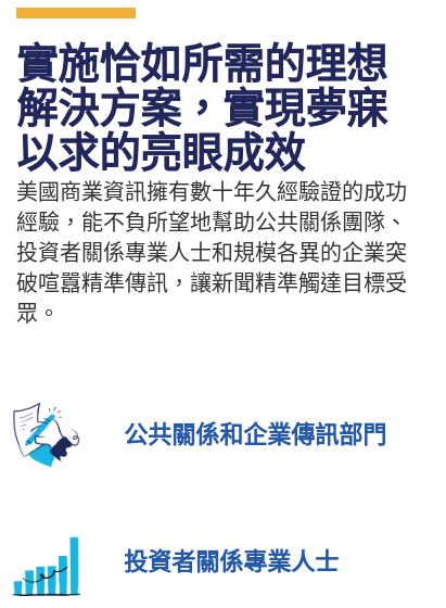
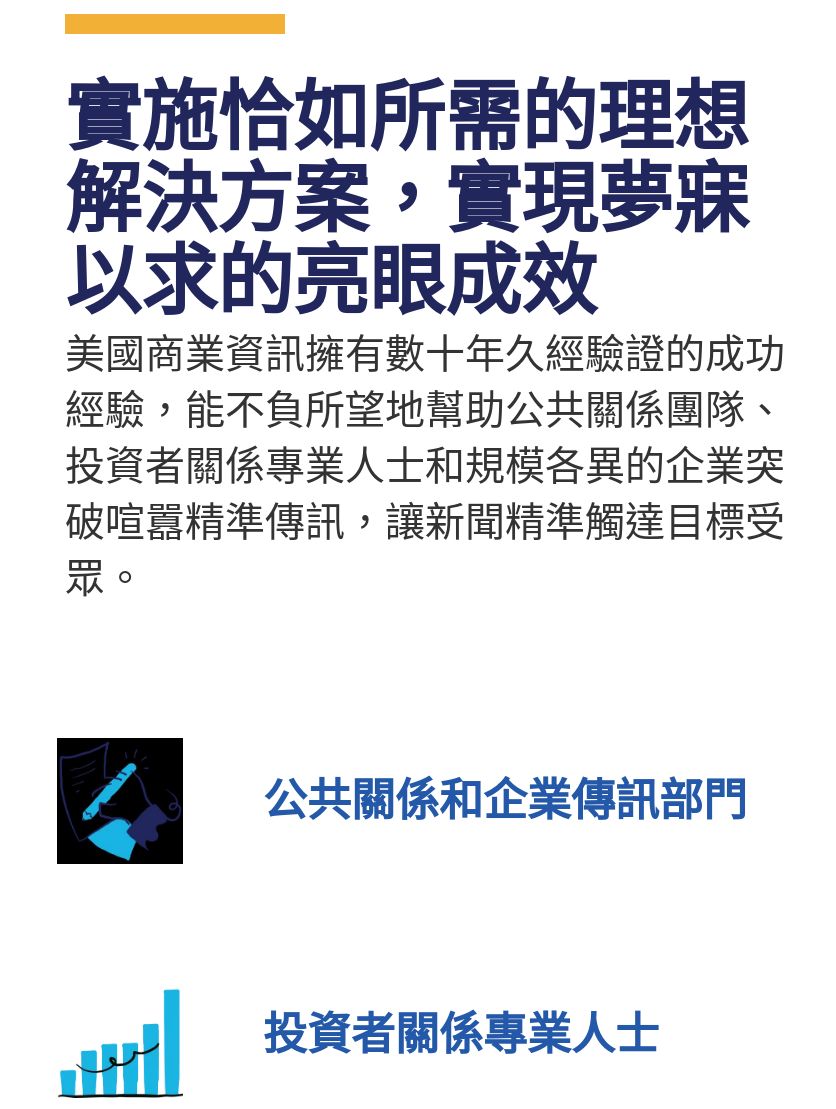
- [image]
+ [image]
